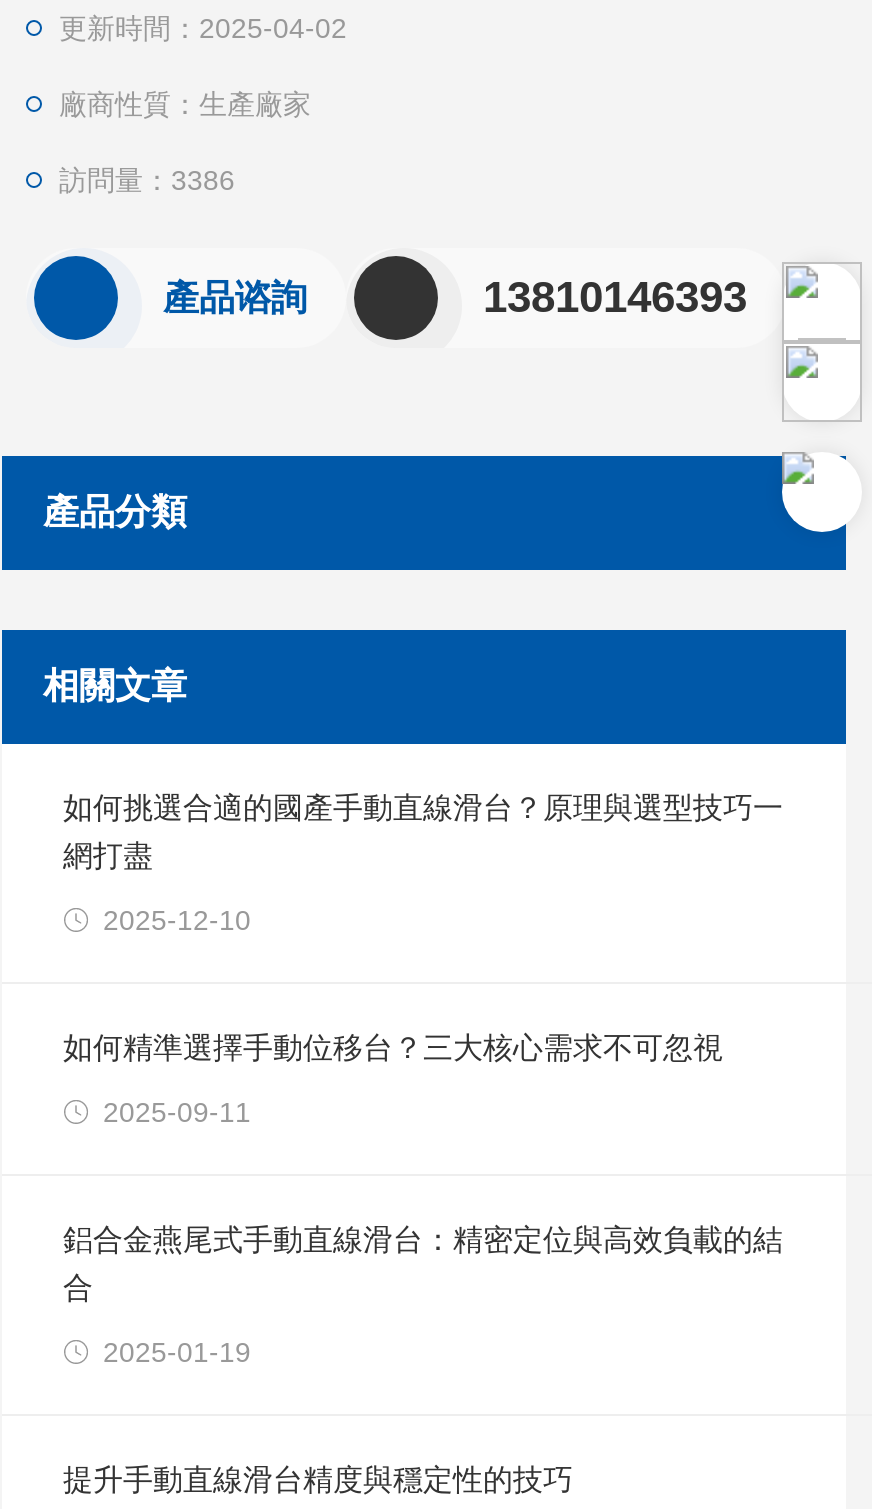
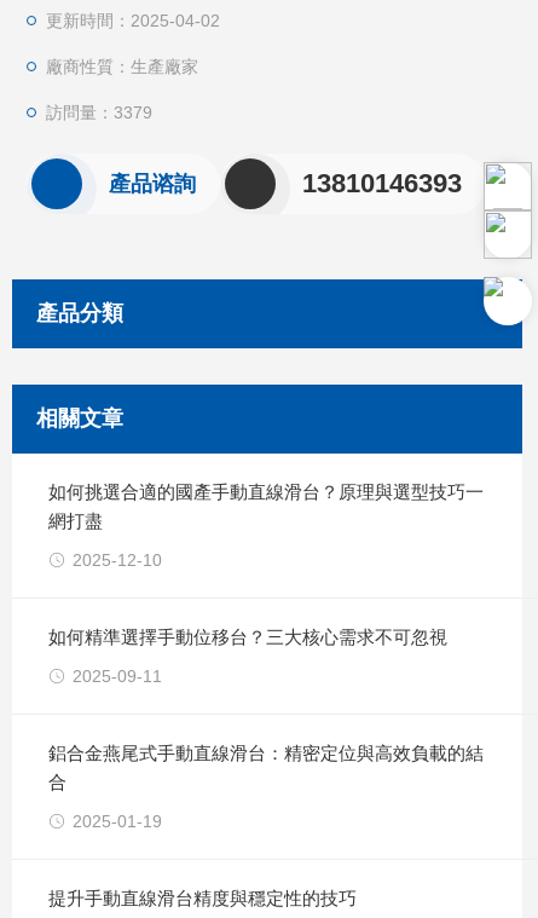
- 訪問量：3386
+ 訪問量：3379
